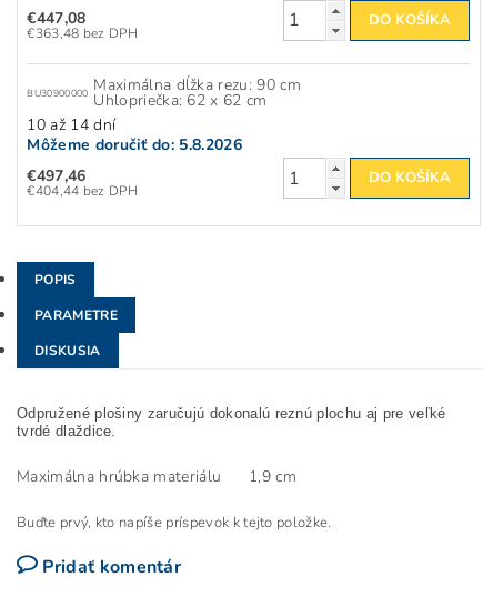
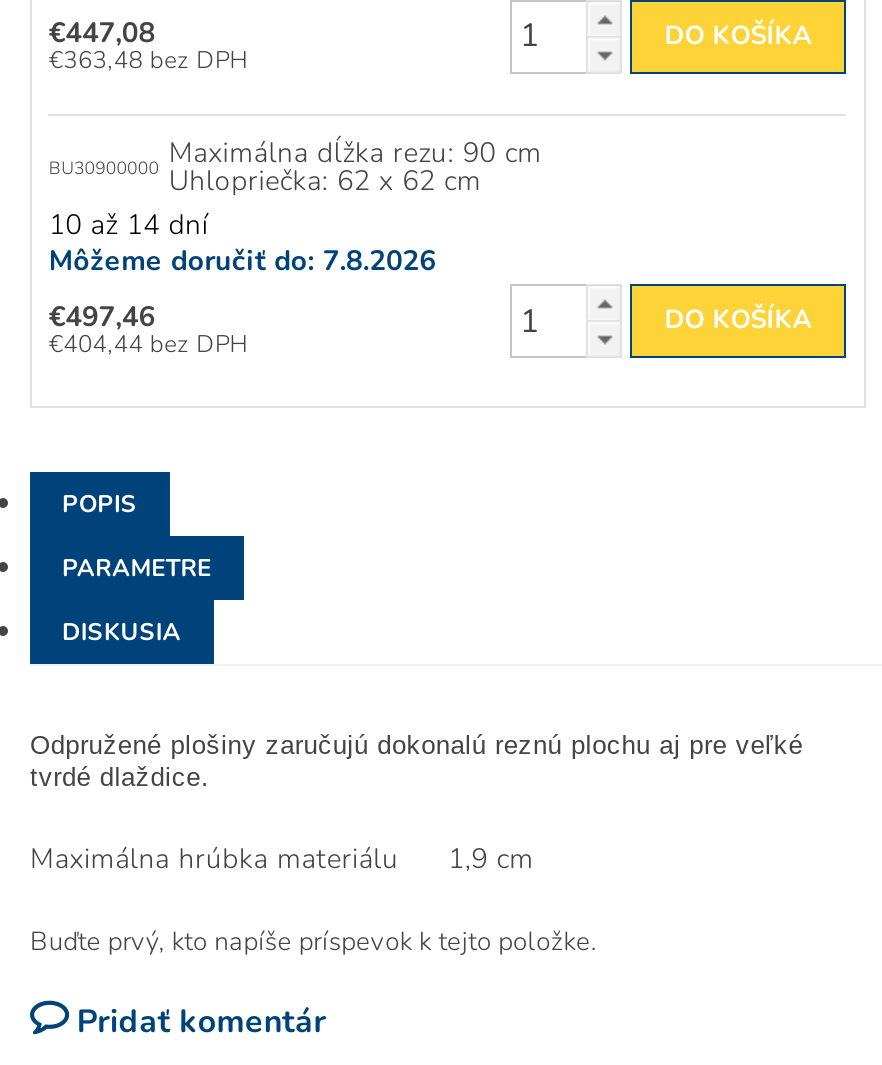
- Môžeme doručiť do: 5.8.2026
+ Môžeme doručiť do: 7.8.2026
